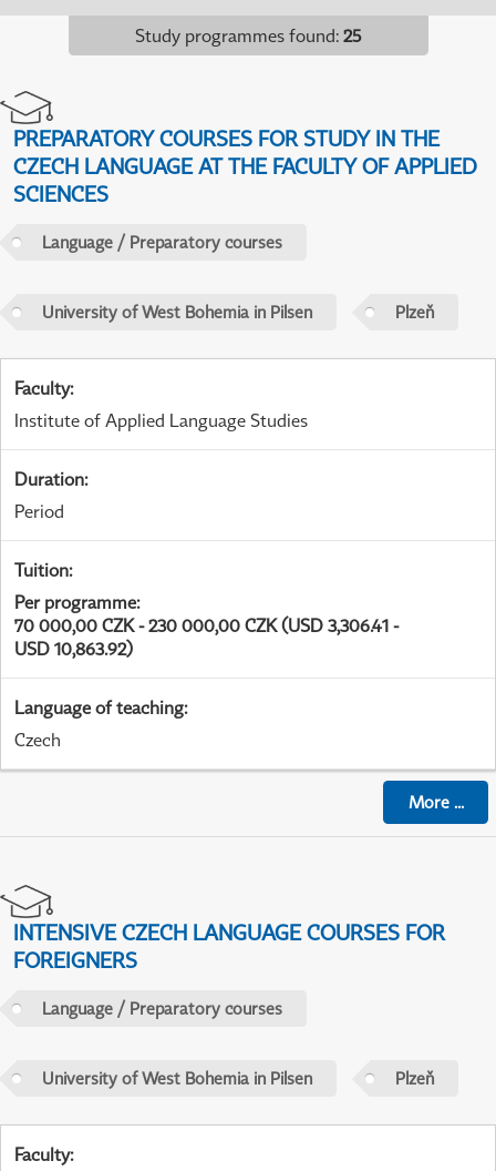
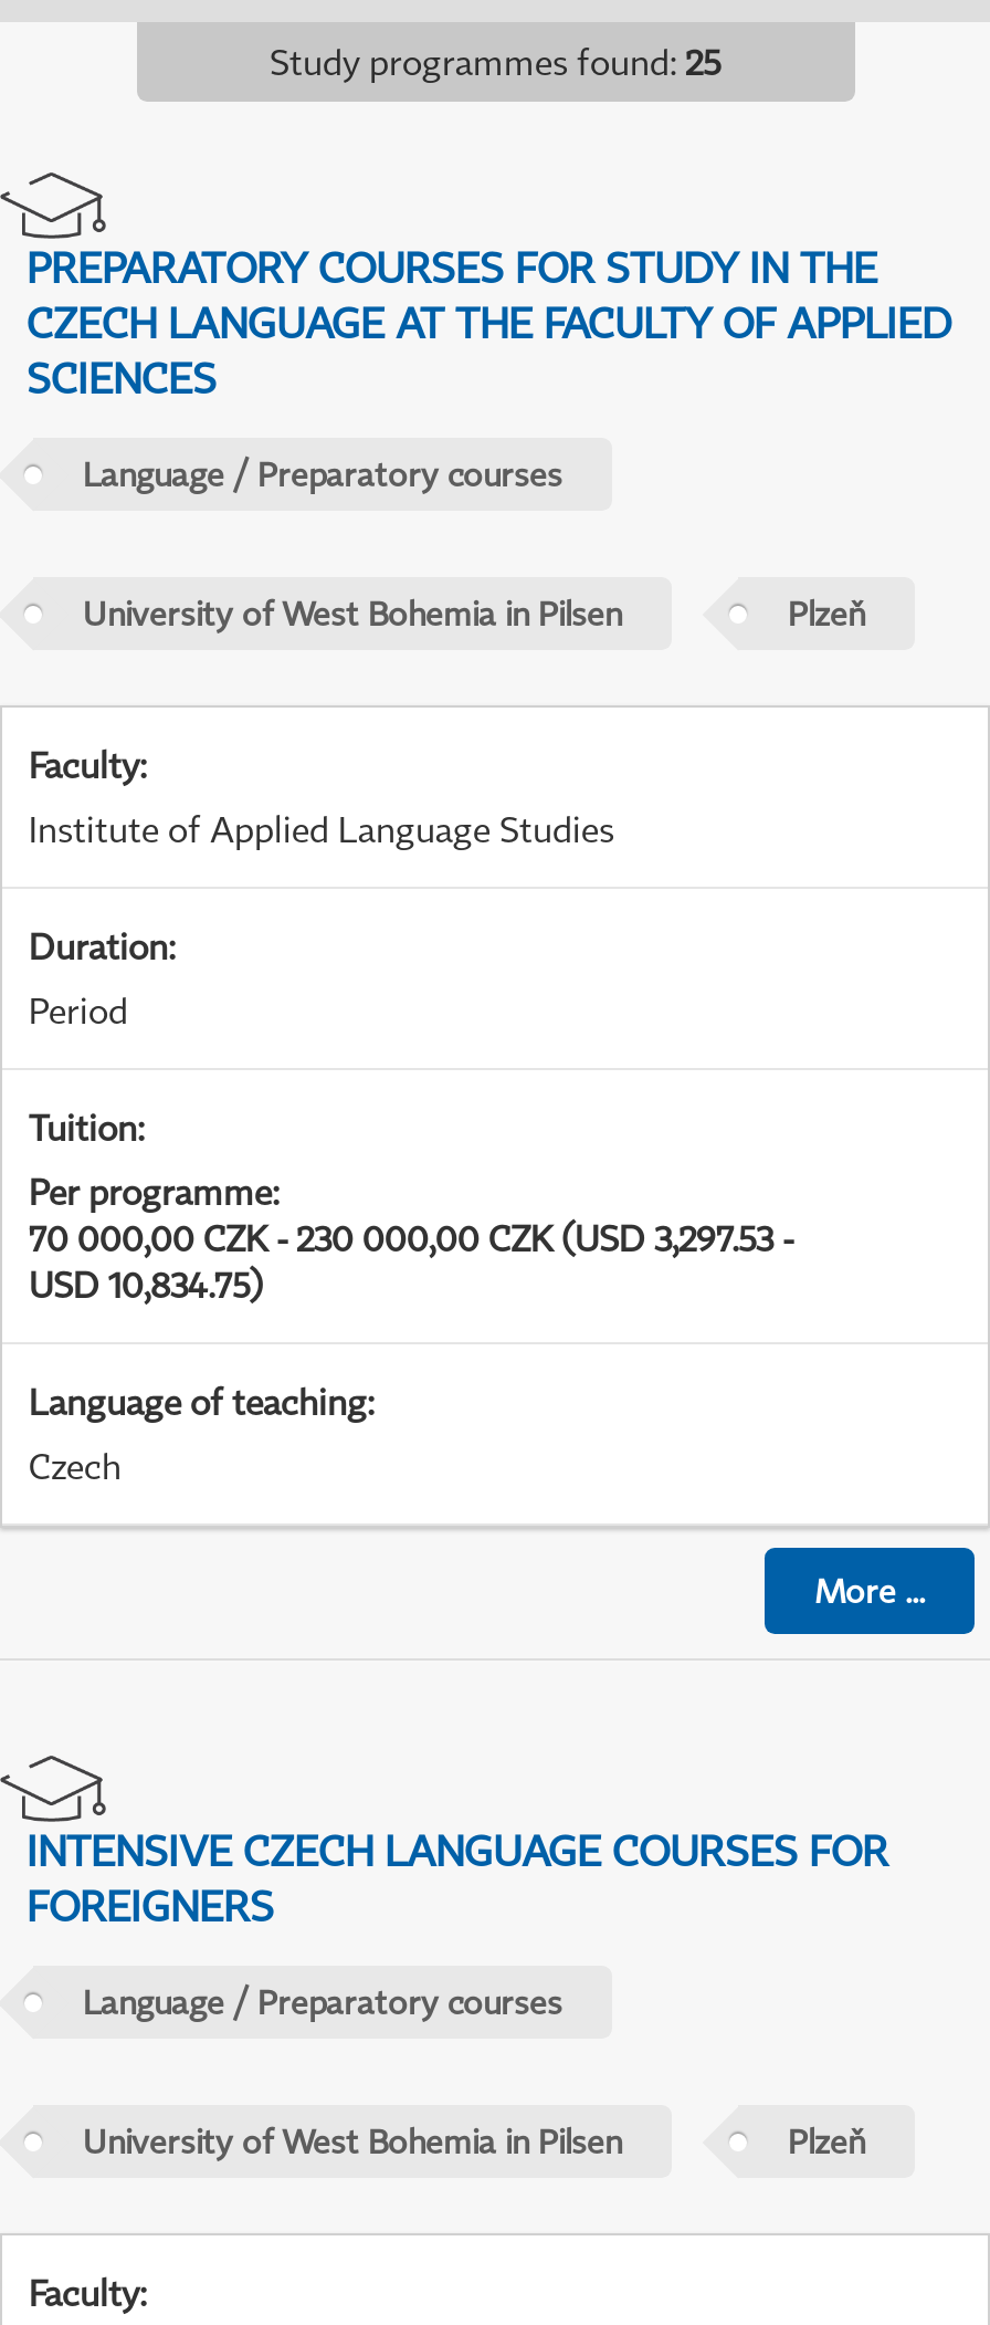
- 70 000,00 CZK - 230 000,00 CZK (USD 3,306.41 -
+ 70 000,00 CZK - 230 000,00 CZK (USD 3,297.53 -

- USD 10,863.92)
+ USD 10,834.75)
